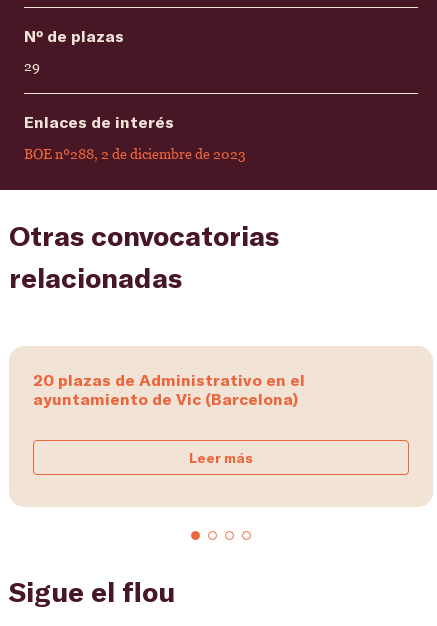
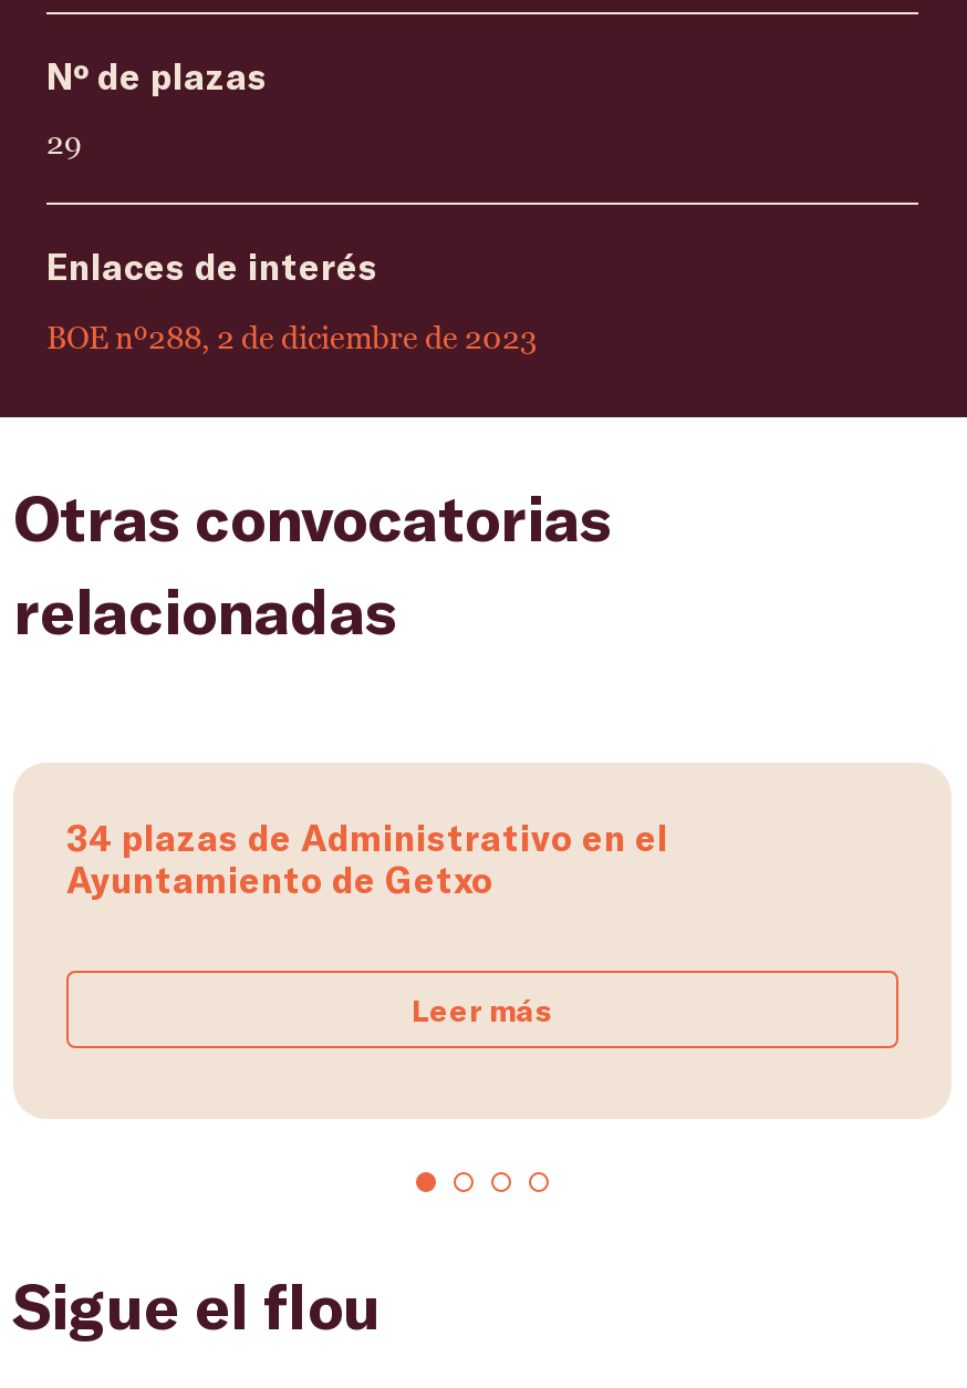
- 20 plazas de Administrativo en el
- ayuntamiento de Vic (Barcelona)
+ 34 plazas de Administrativo en el
+ Ayuntamiento de Getxo
